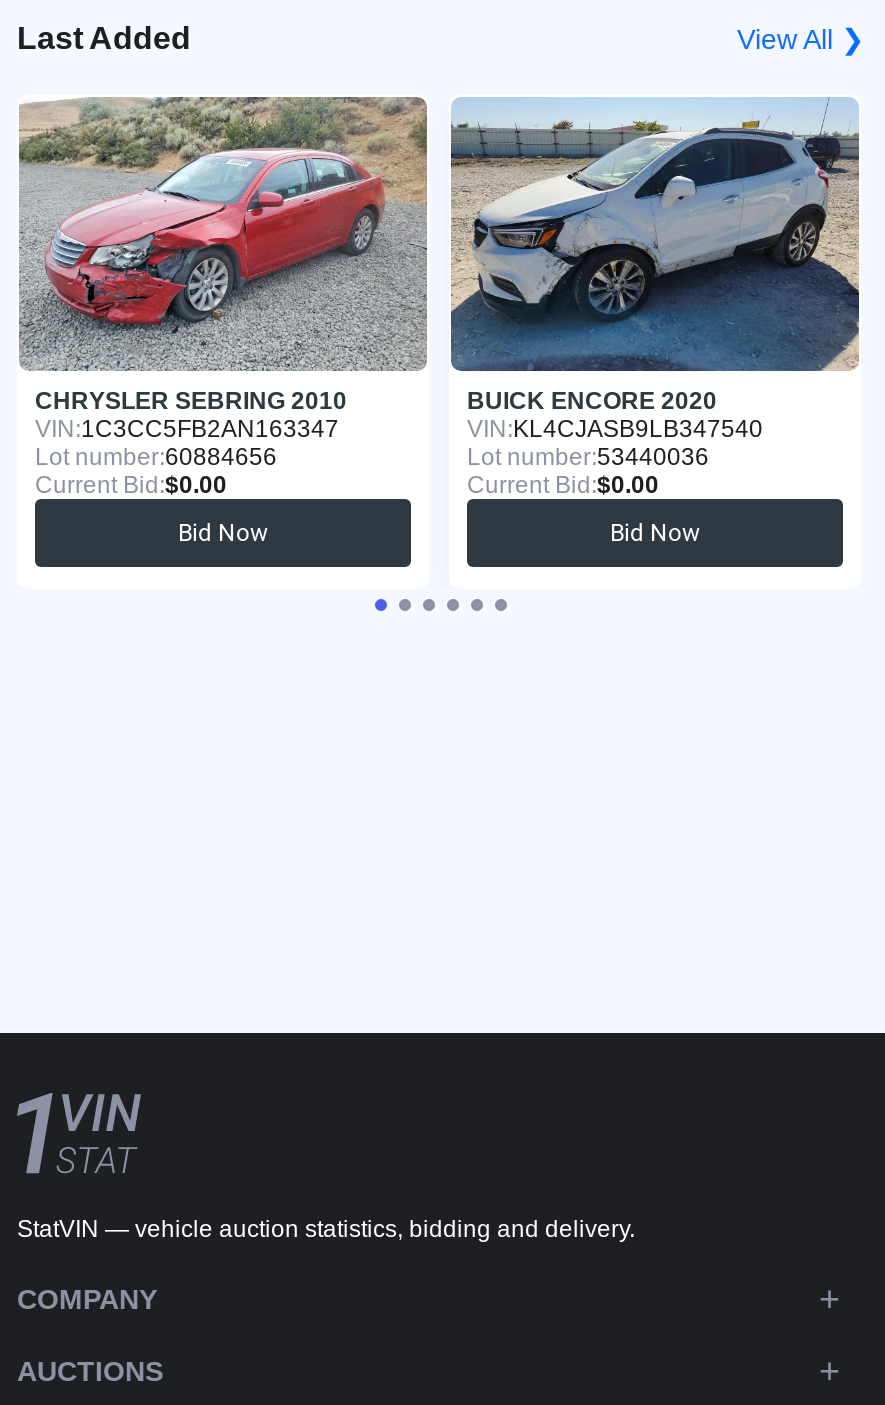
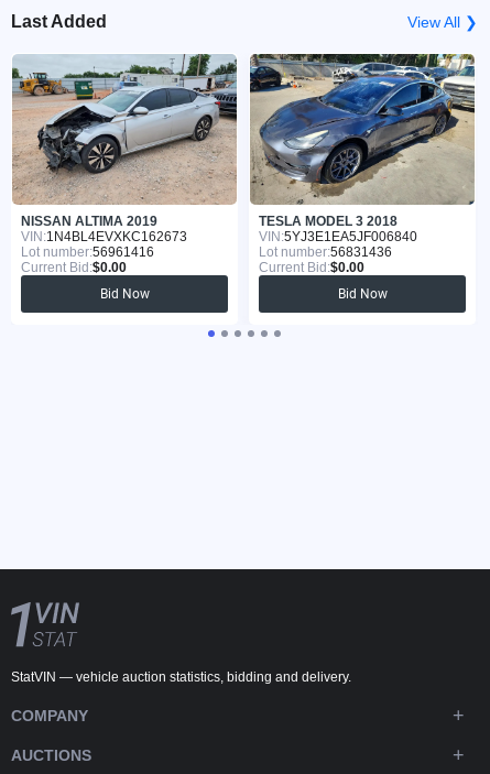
- [image]
- CHRYSLER SEBRING 2010
- VIN: 1C3CC5FB2AN163347
- Lot number:60884656
+ [image]
+ NISSAN ALTIMA 2019
+ VIN: 1N4BL4EVXKC162673
+ Lot number:56961416

- [image]
- BUICK ENCORE 2020
- VIN: KL4CJASB9LB347540
- Lot number:53440036
+ [image]
+ TESLA MODEL 3 2018
+ VIN: 5YJ3E1EA5JF006840
+ Lot number:56831436
